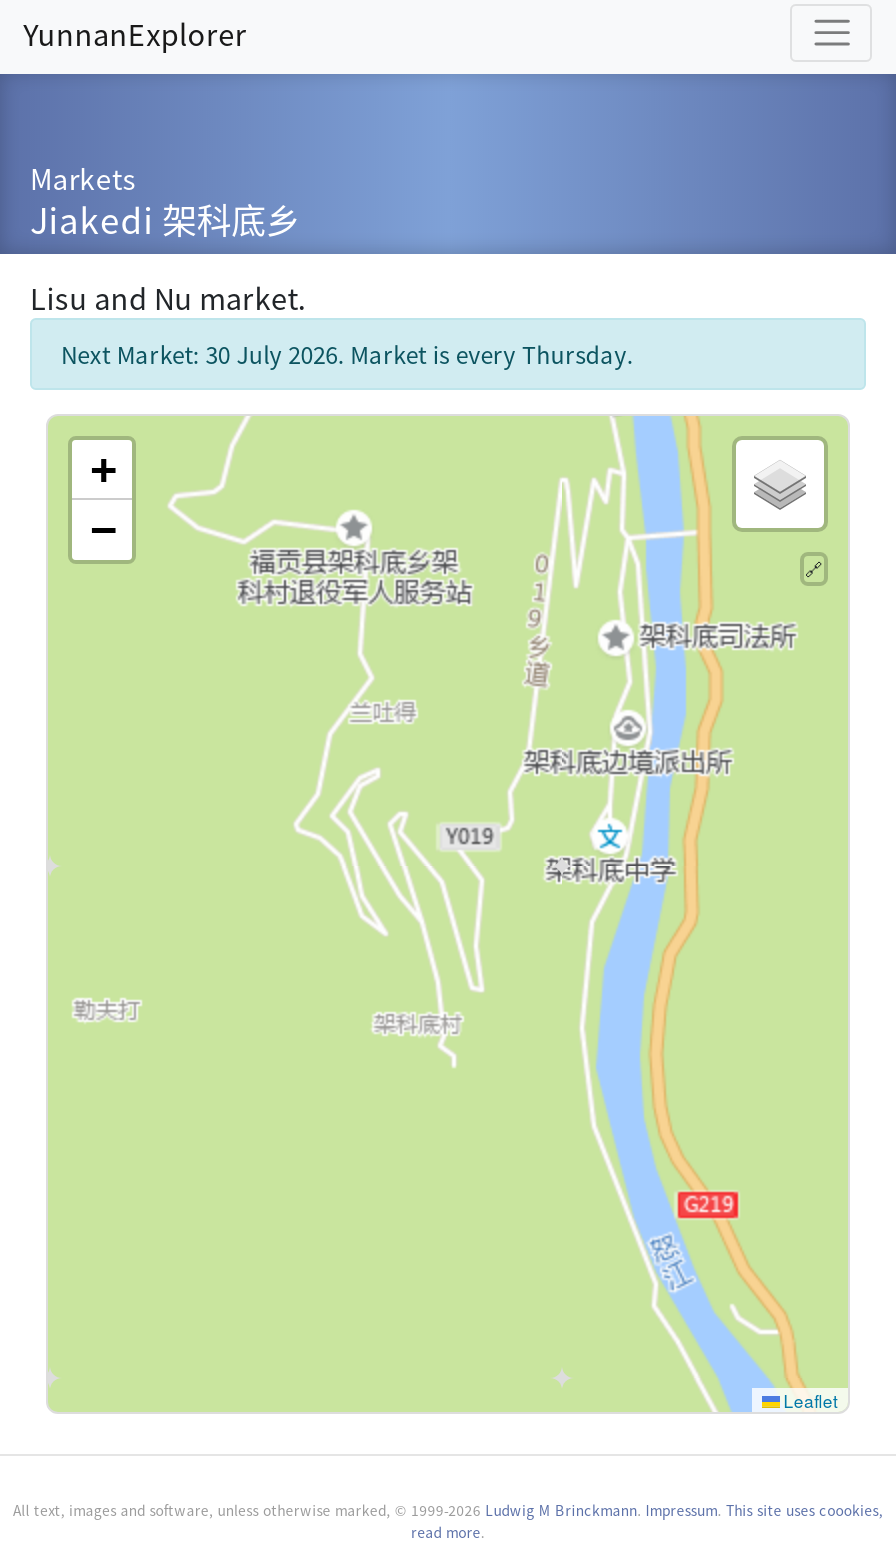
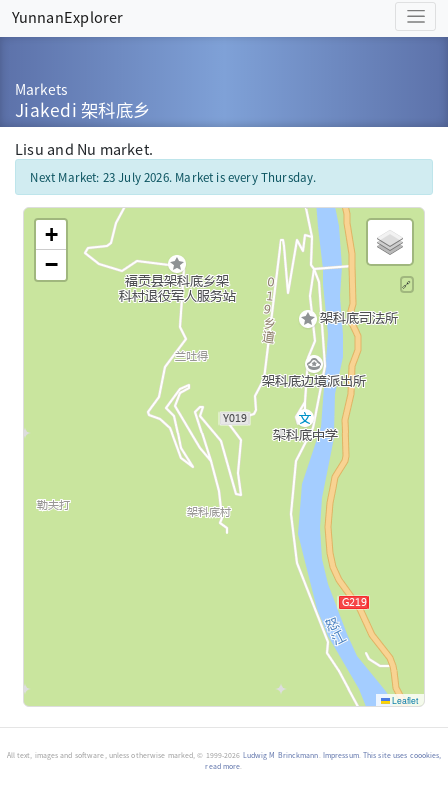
- Next Market: 30 July 2026. Market is every Thursday.
+ Next Market: 23 July 2026. Market is every Thursday.
